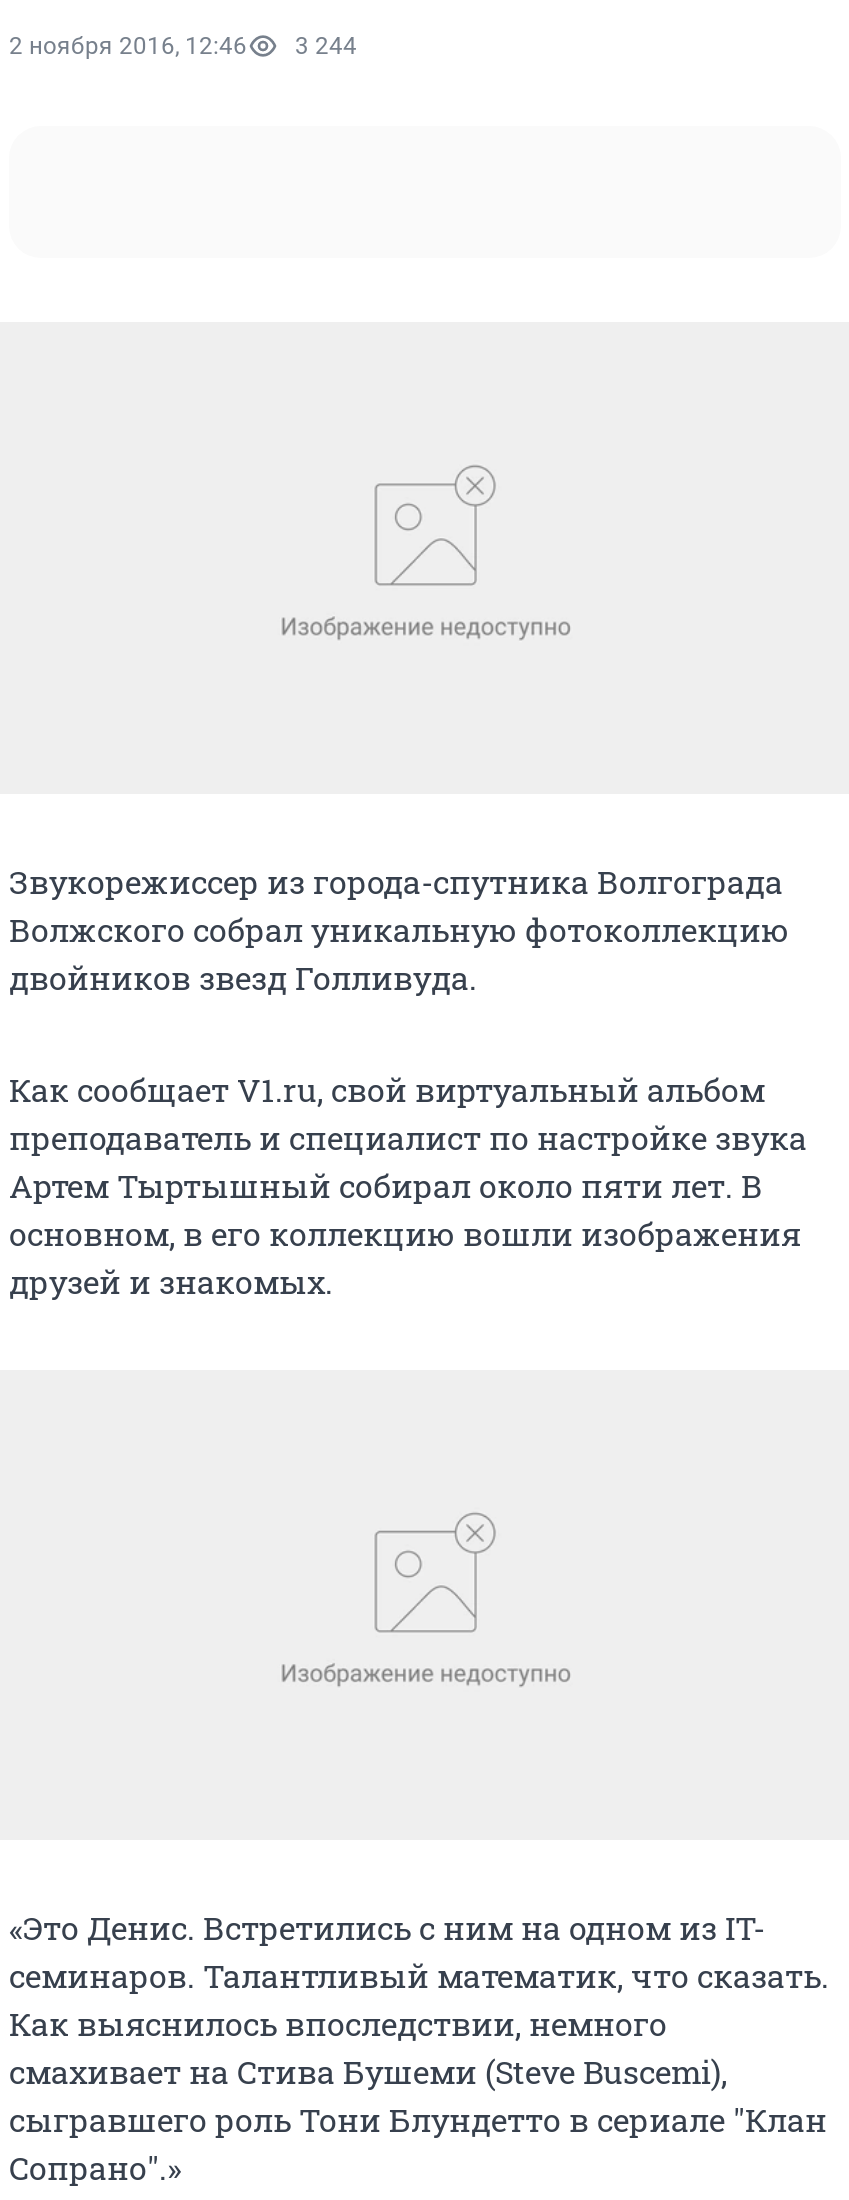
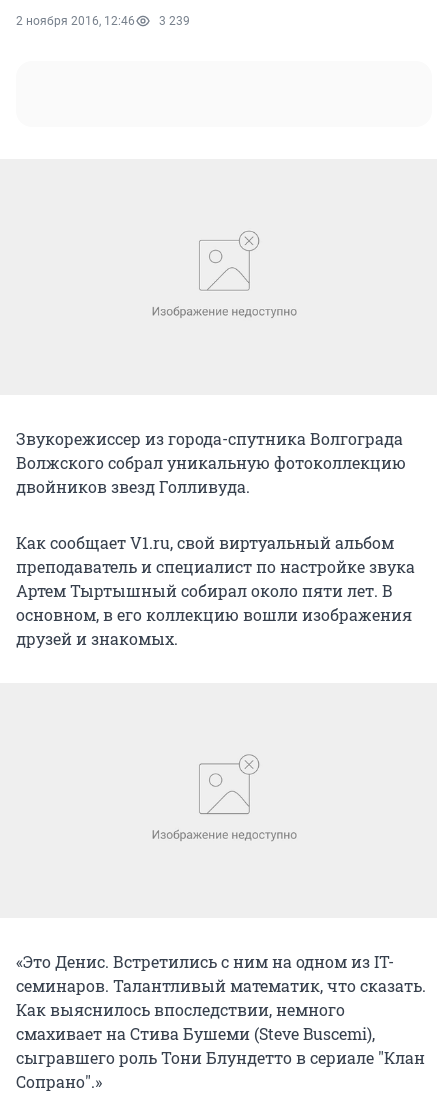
- 2 ноября 2016, 12:46 3 244
+ 2 ноября 2016, 12:46 3 239
